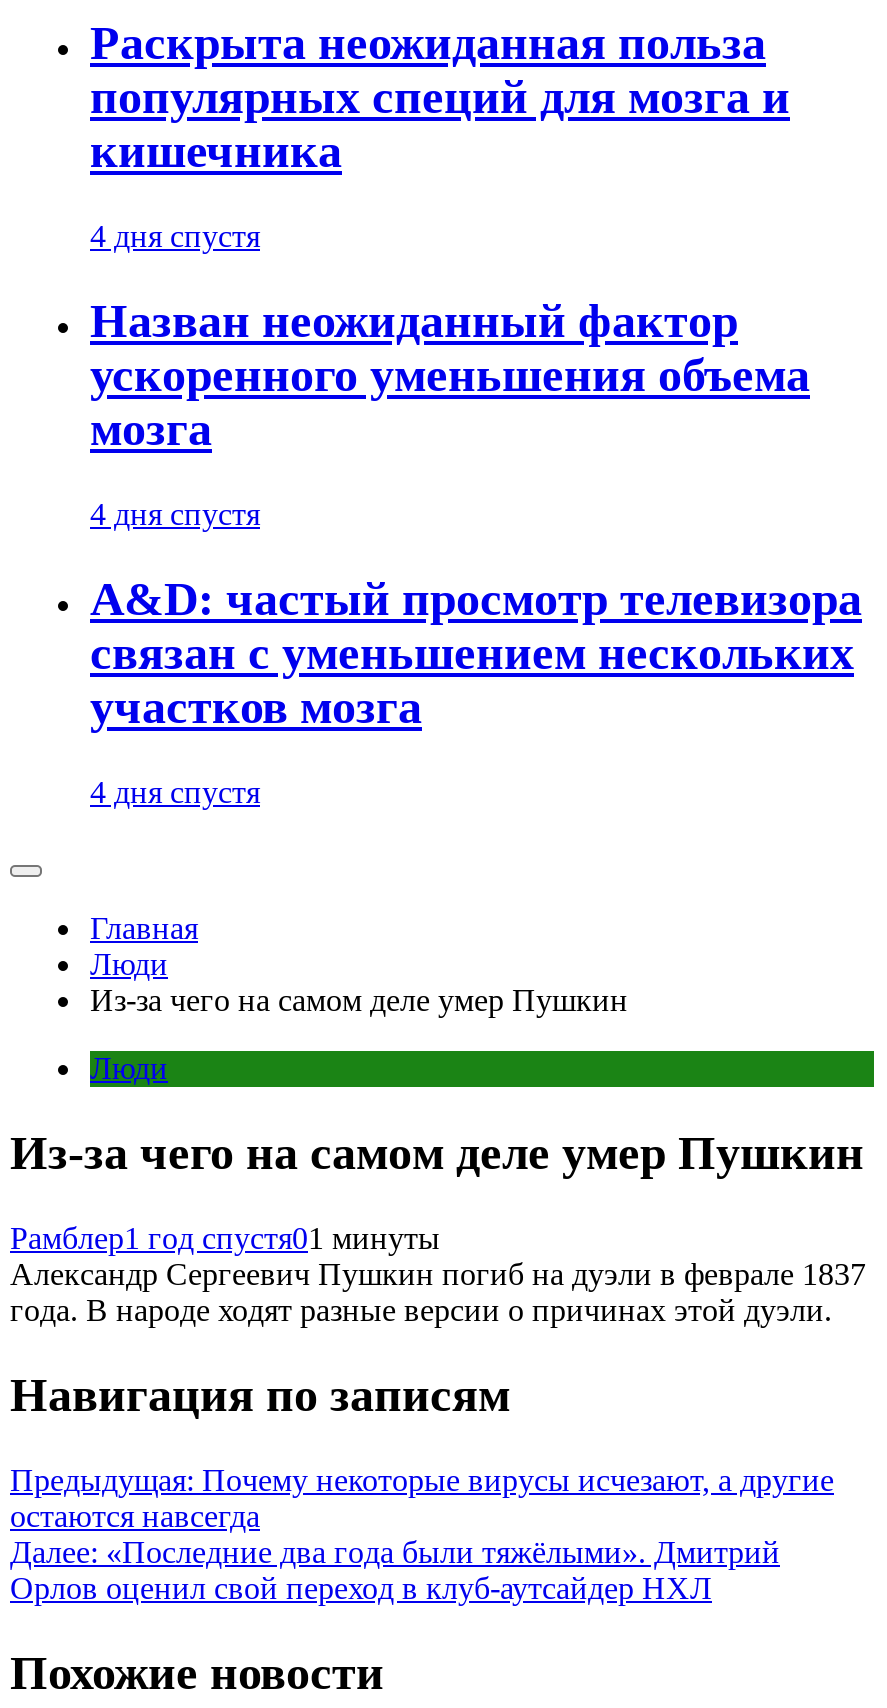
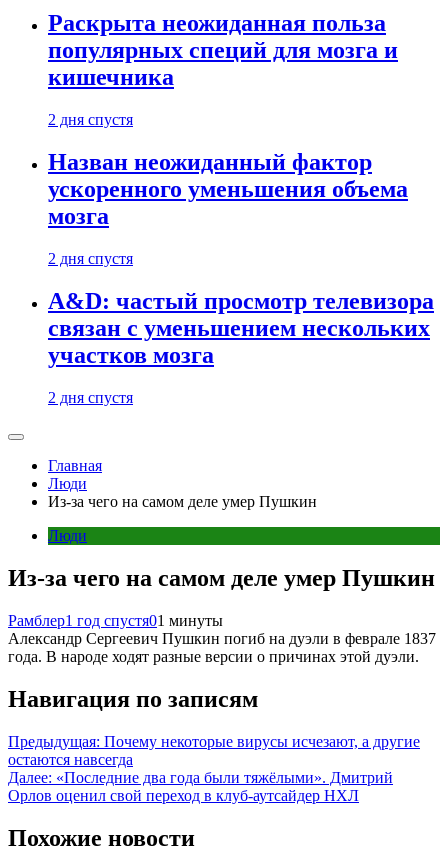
- 4 дня спустя
+ 2 дня спустя

- 4 дня спустя
+ 2 дня спустя

- 4 дня спустя
+ 2 дня спустя
